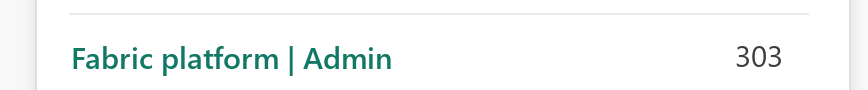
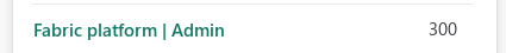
- 303
+ 300
